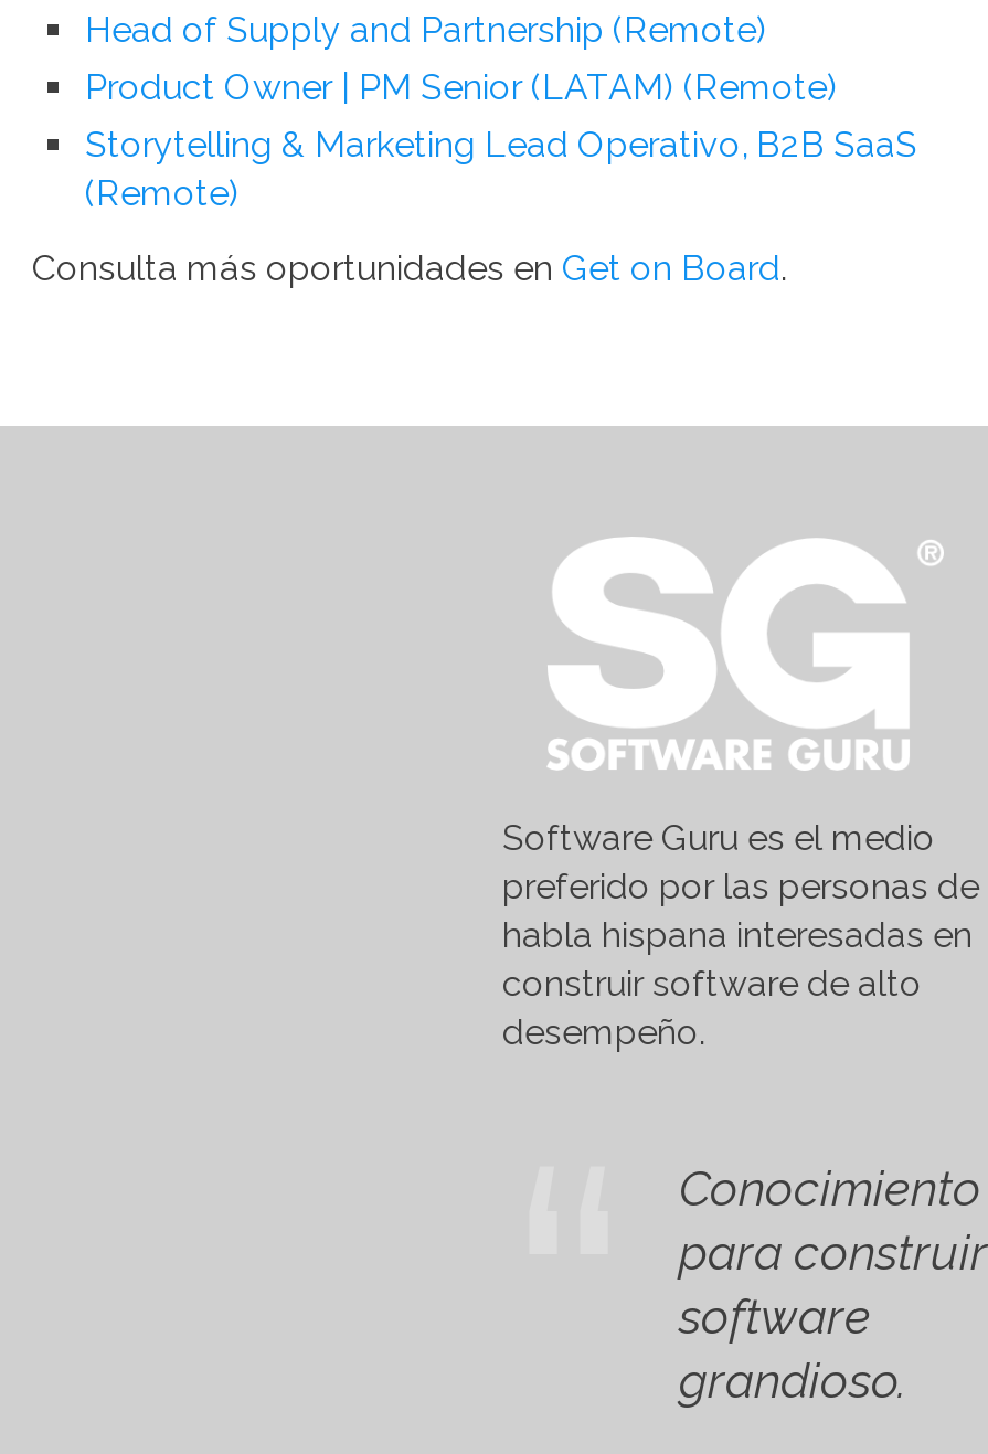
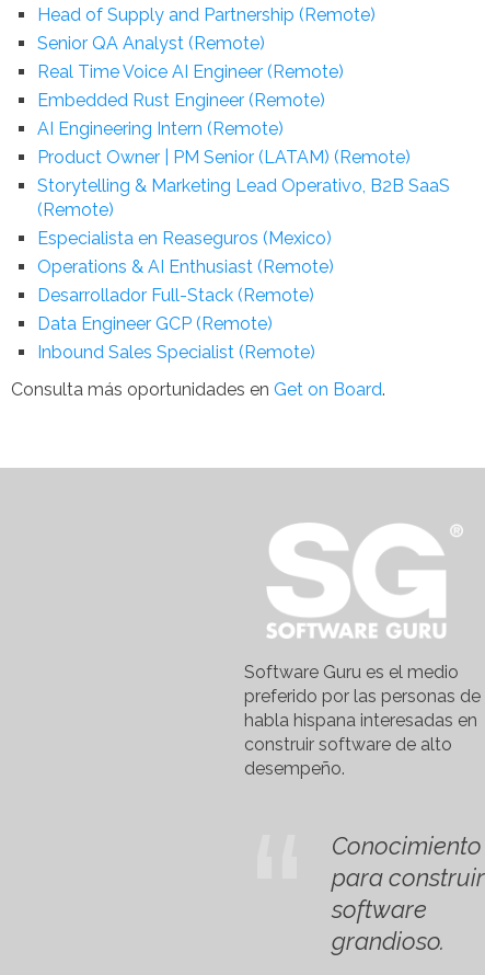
+ Senior QA Analyst (Remote)
+ Real Time Voice AI Engineer (Remote)
+ Embedded Rust Engineer (Remote)
+ AI Engineering Intern (Remote)

+ Especialista en Reaseguros (Mexico)
+ Operations & AI Enthusiast (Remote)
+ Desarrollador Full-Stack (Remote)
+ Data Engineer GCP (Remote)
+ Inbound Sales Specialist (Remote)
